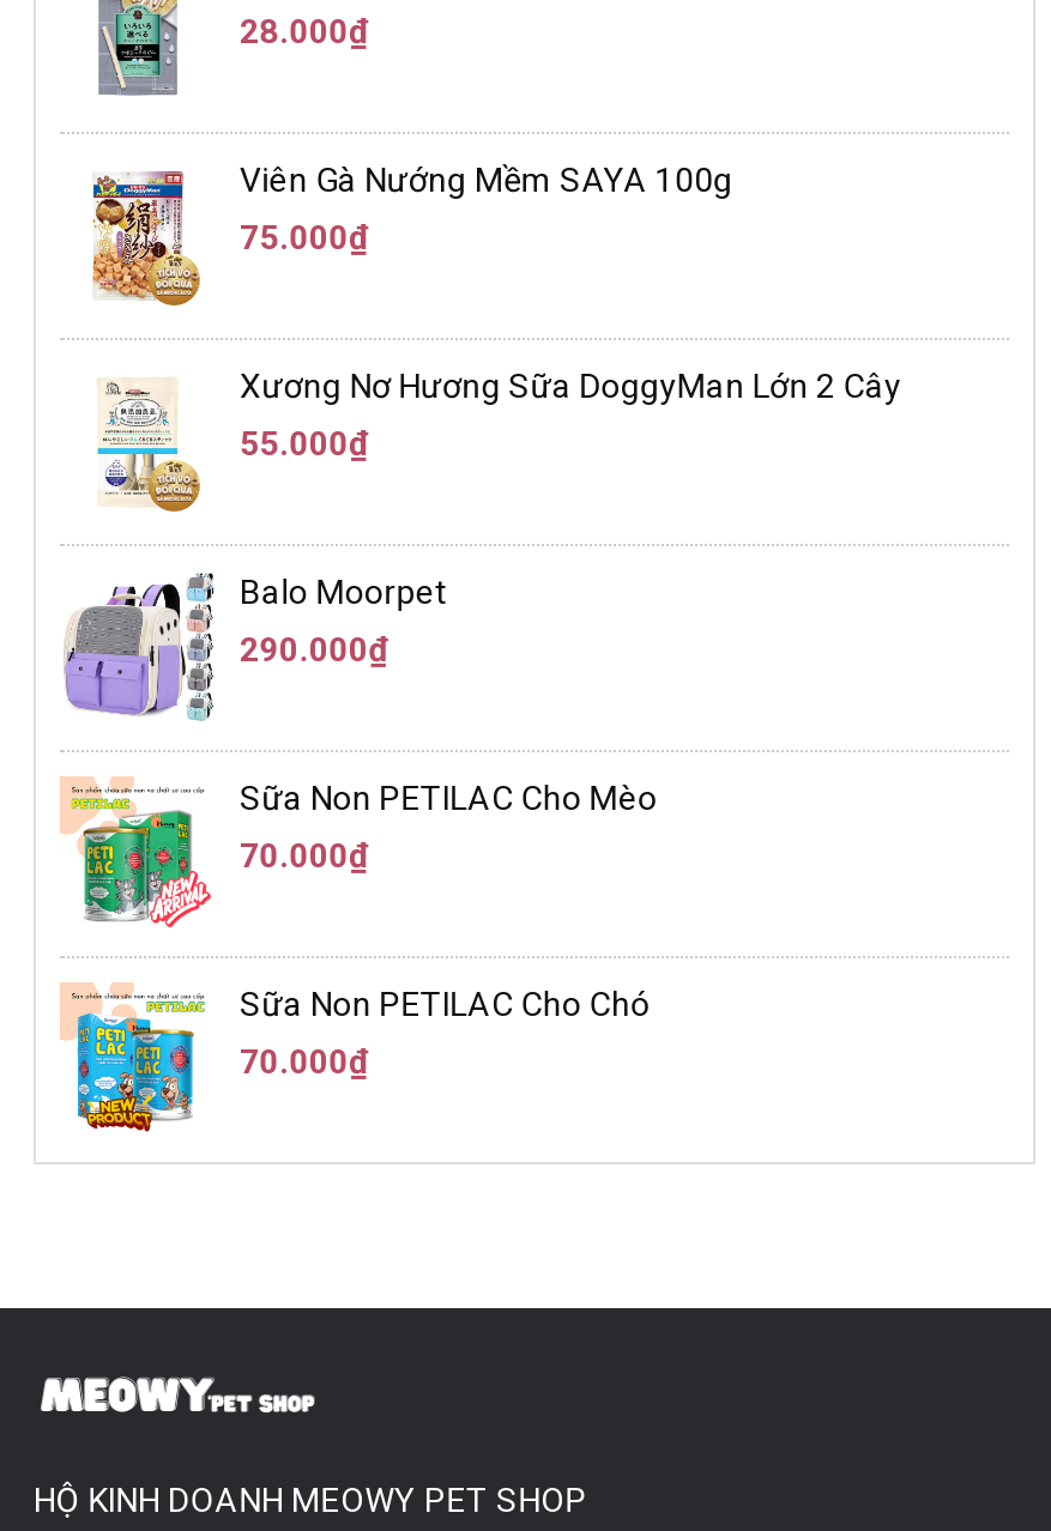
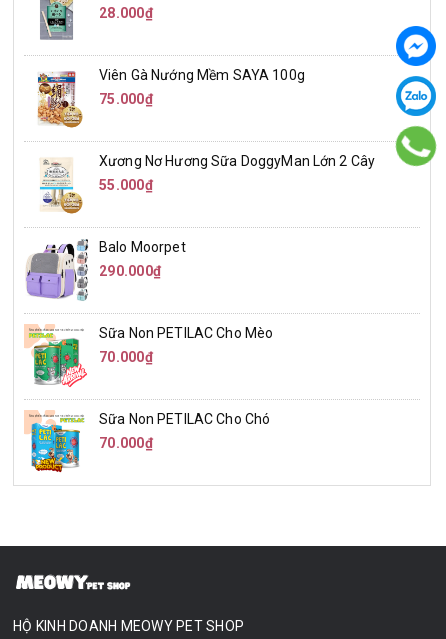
+ [image]

+ [image]

+ [image]
